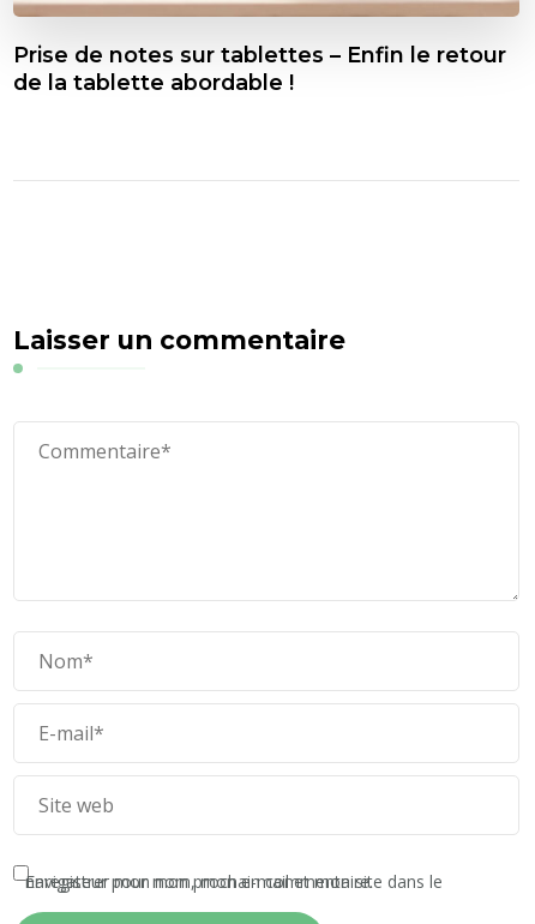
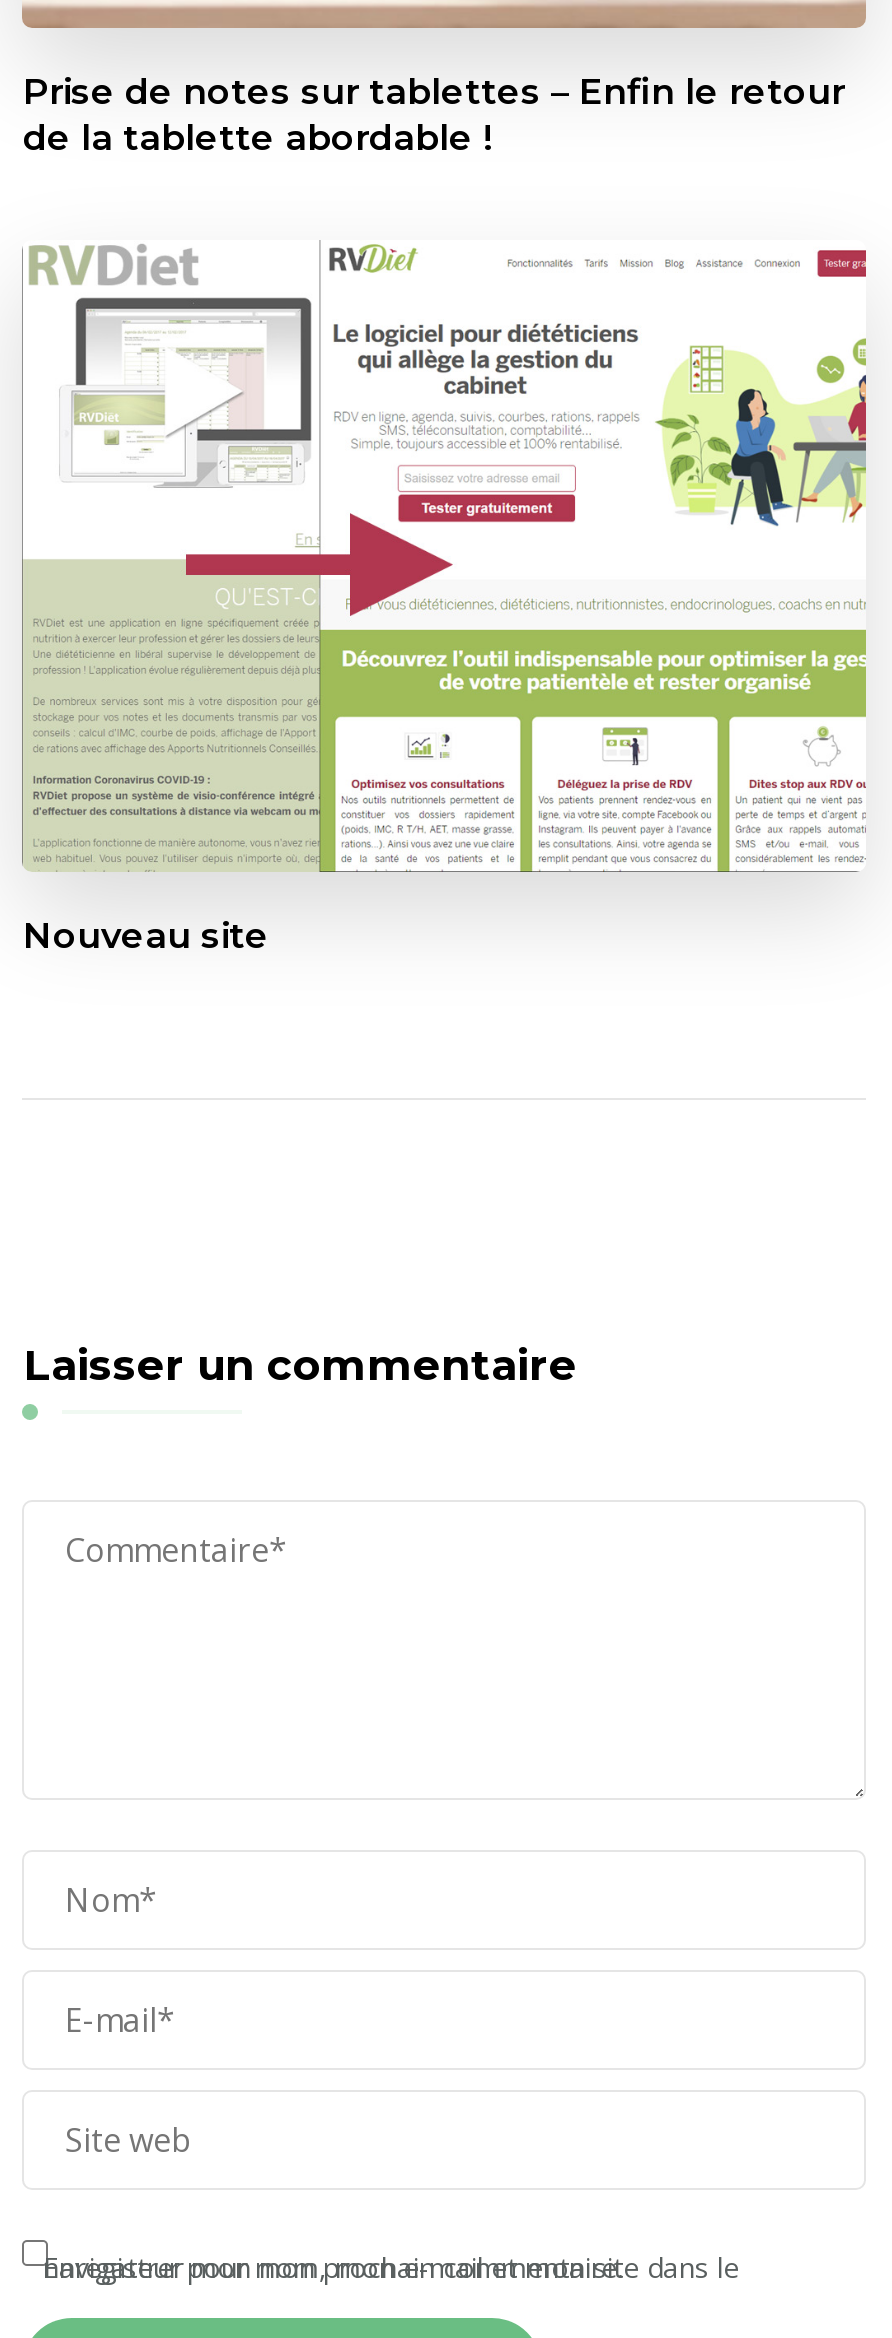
+ [image]
+ Nouveau site
